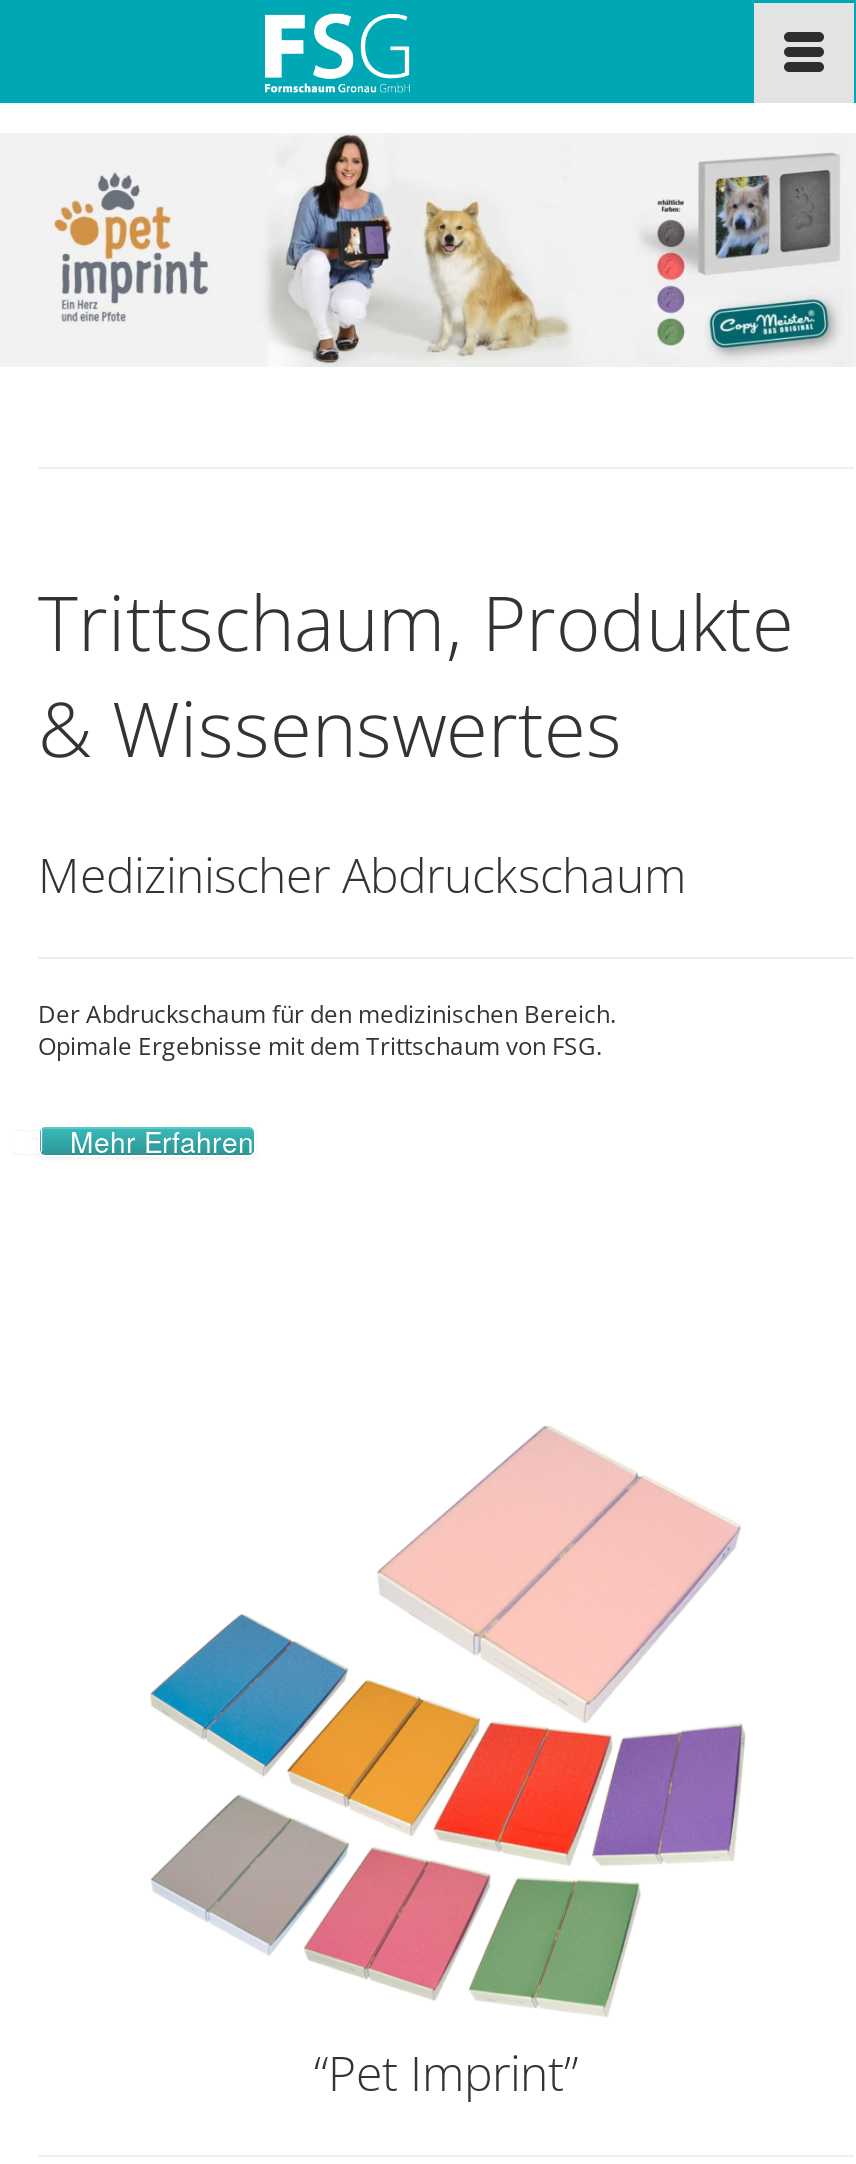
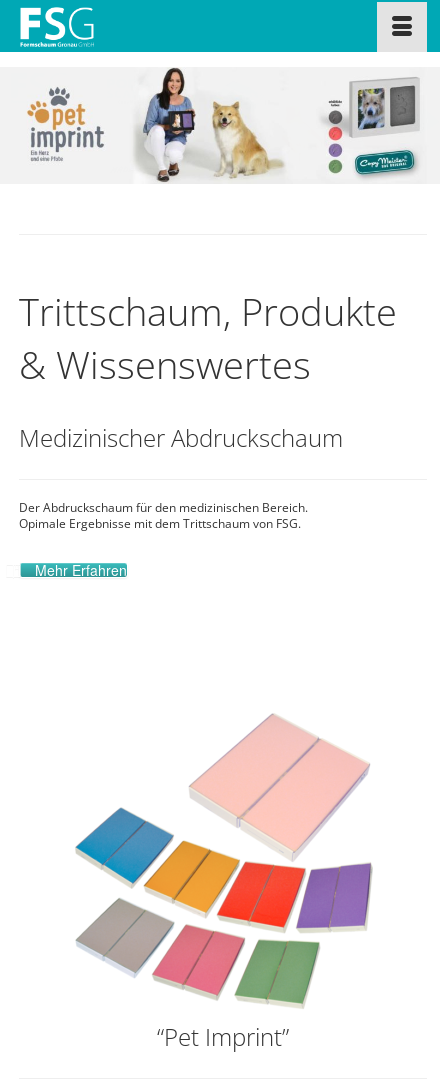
+ [image]

- [image]
